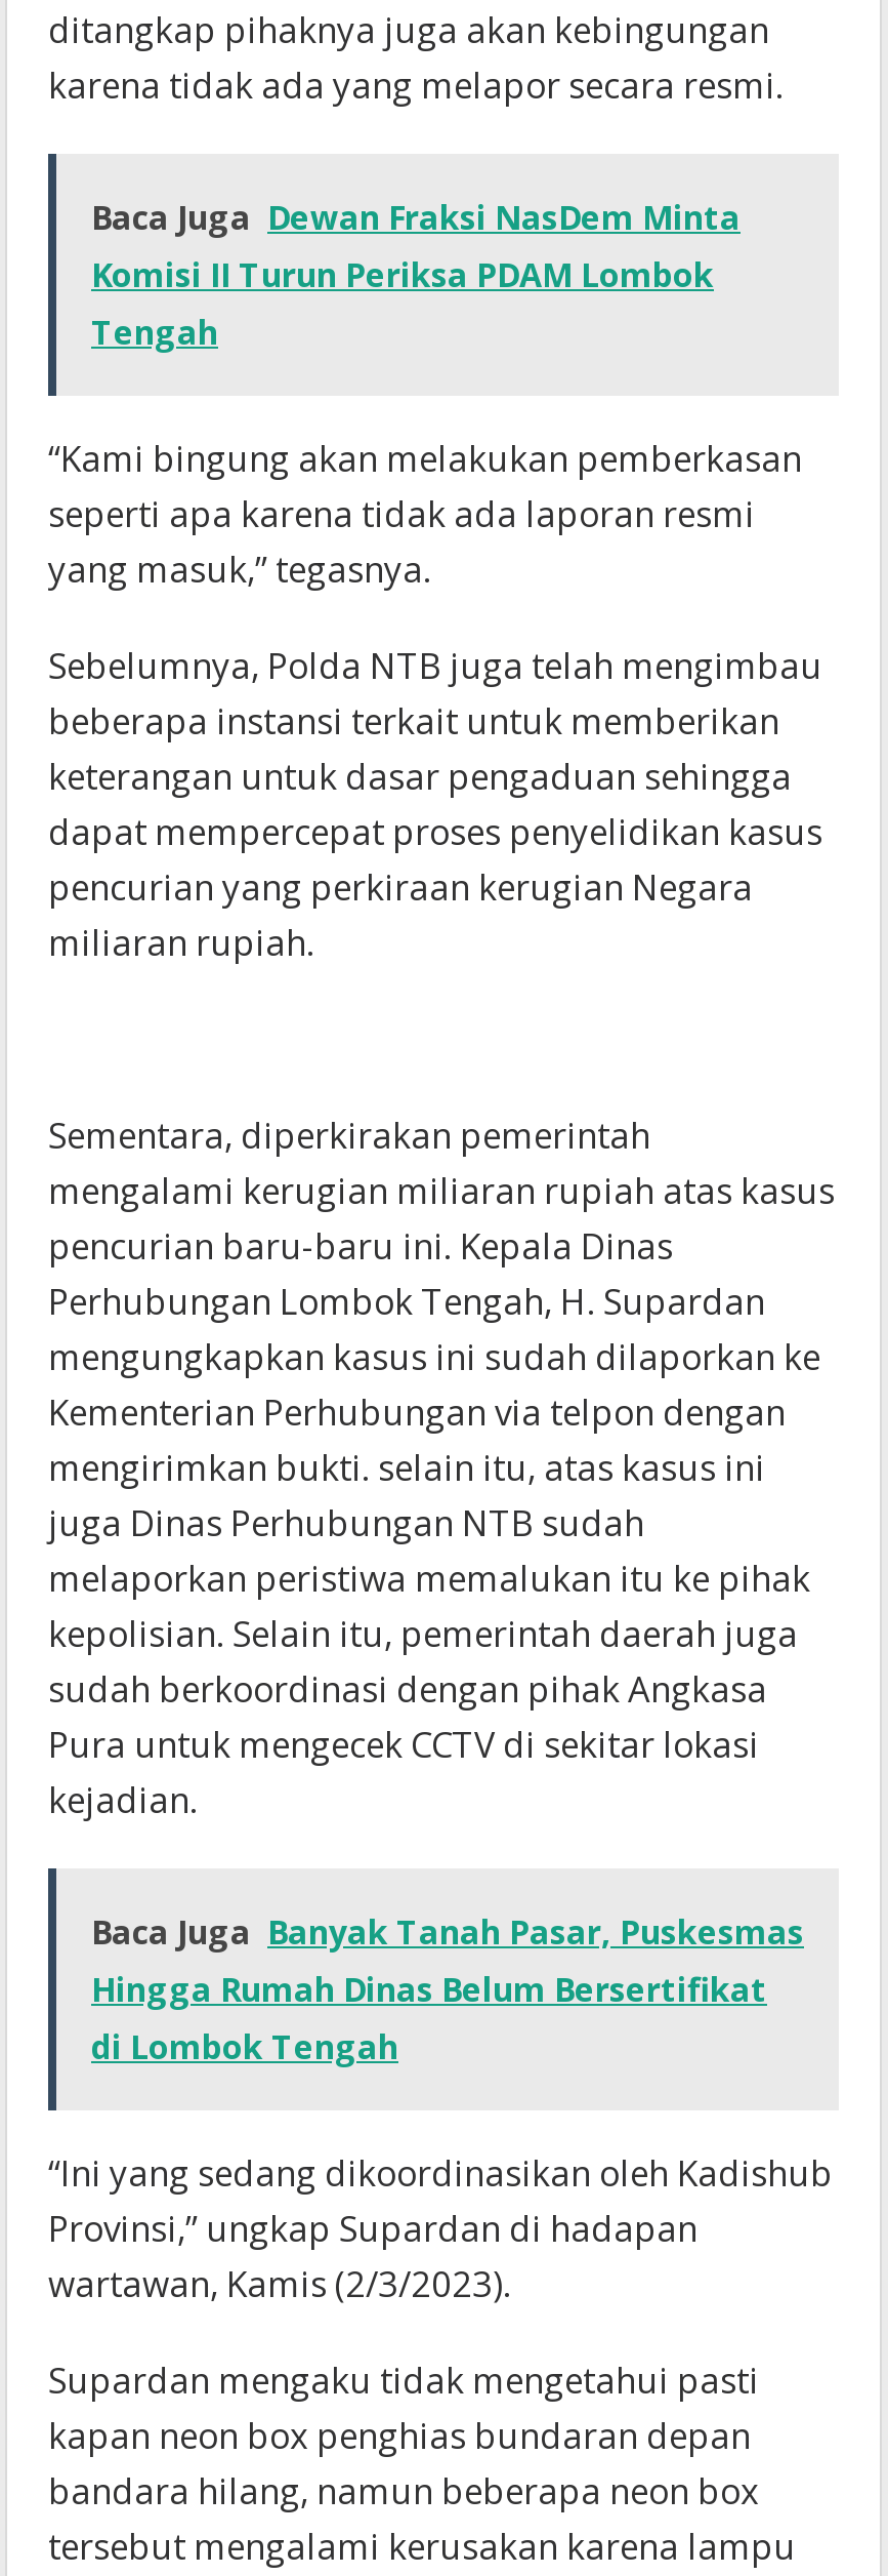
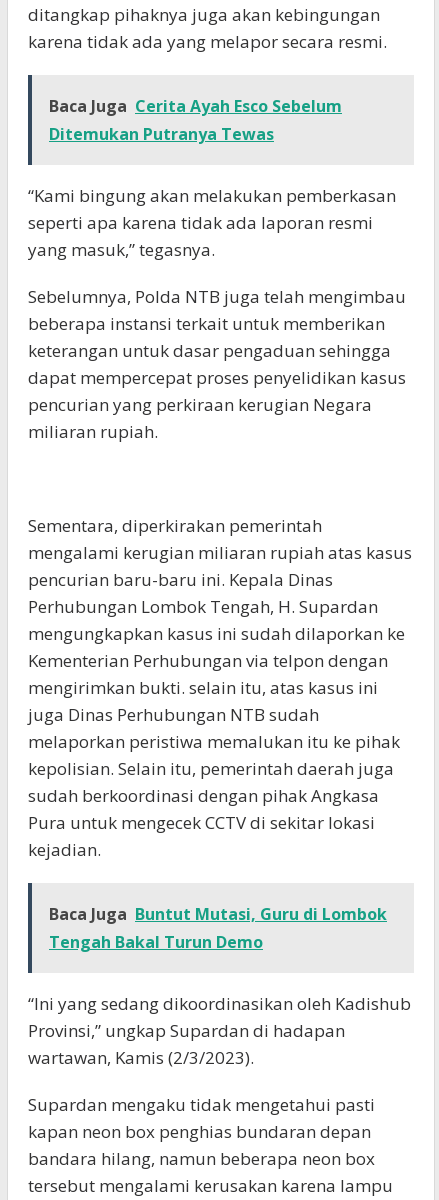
- Baca Juga Dewan Fraksi NasDem Minta
- Komisi II Turun Periksa PDAM Lombok
- Tengah
+ Baca Juga Cerita Ayah Esco Sebelum
+ Ditemukan Putranya Tewas

- Baca Juga Banyak Tanah Pasar, Puskesmas
- Hingga Rumah Dinas Belum Bersertifikat
- di Lombok Tengah
+ Baca Juga Buntut Mutasi, Guru di Lombok
+ Tengah Bakal Turun Demo
